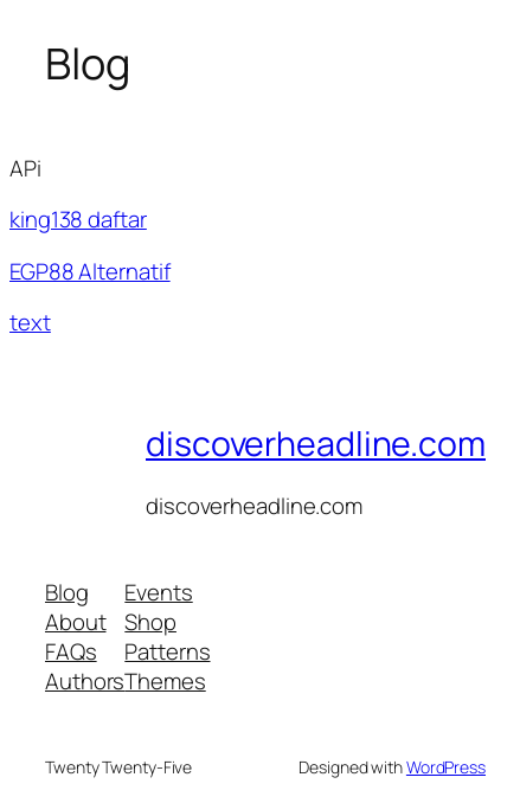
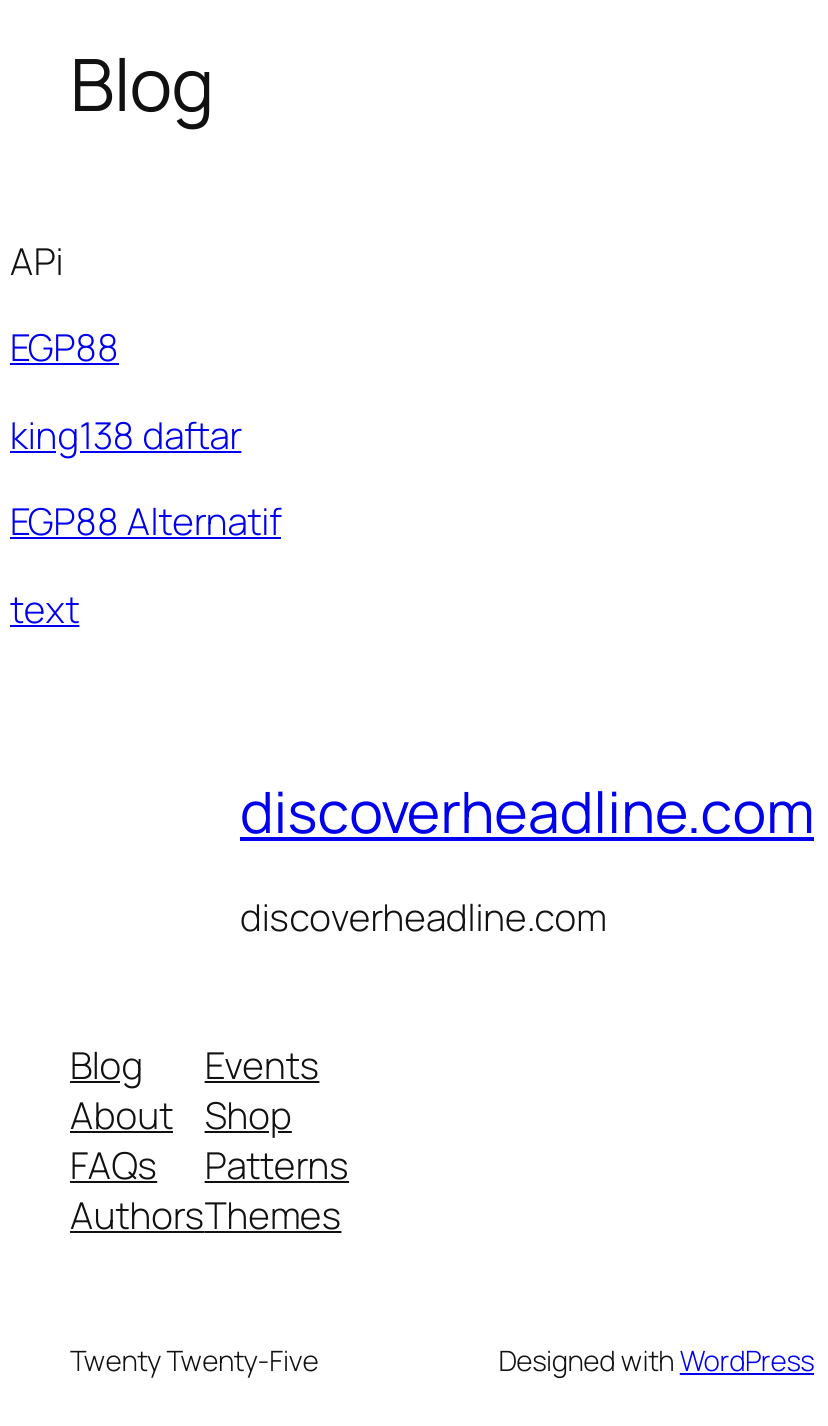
+ EGP88
